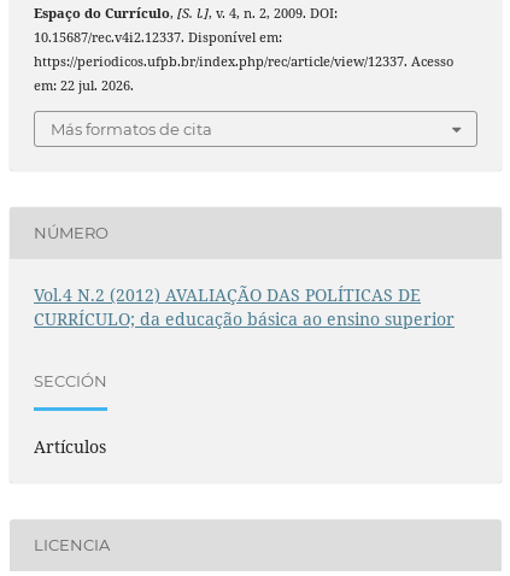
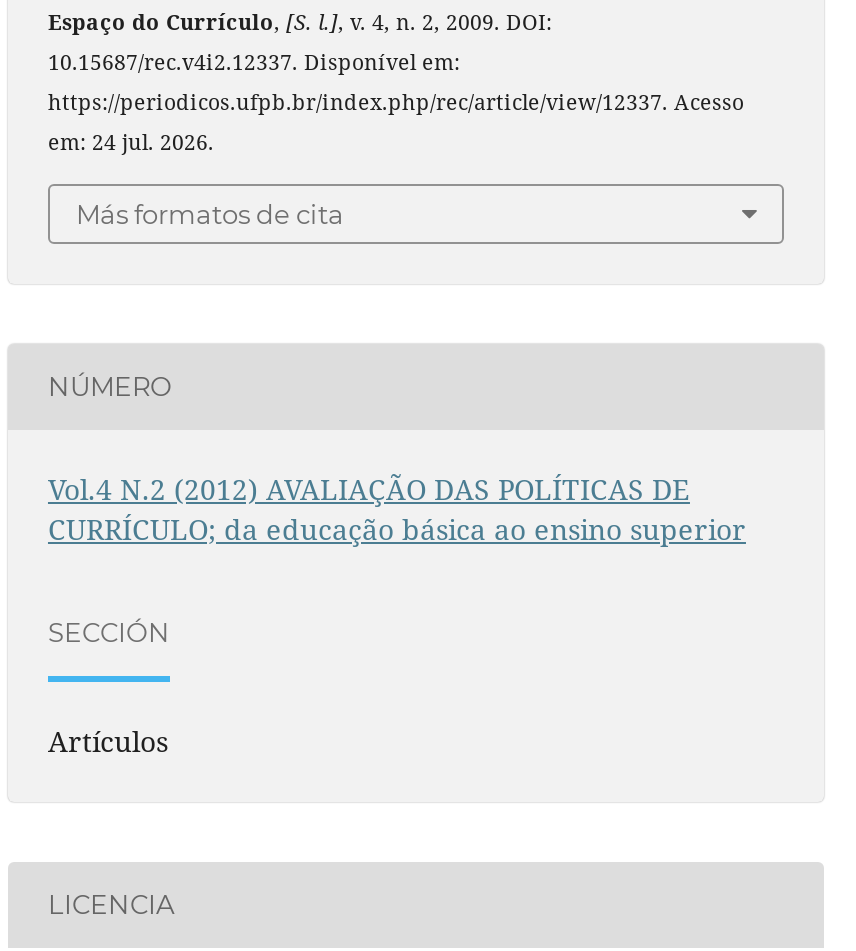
- em: 22 jul. 2026.
+ em: 24 jul. 2026.
